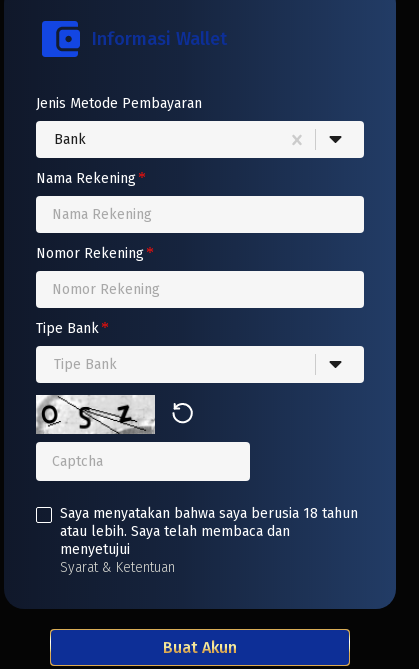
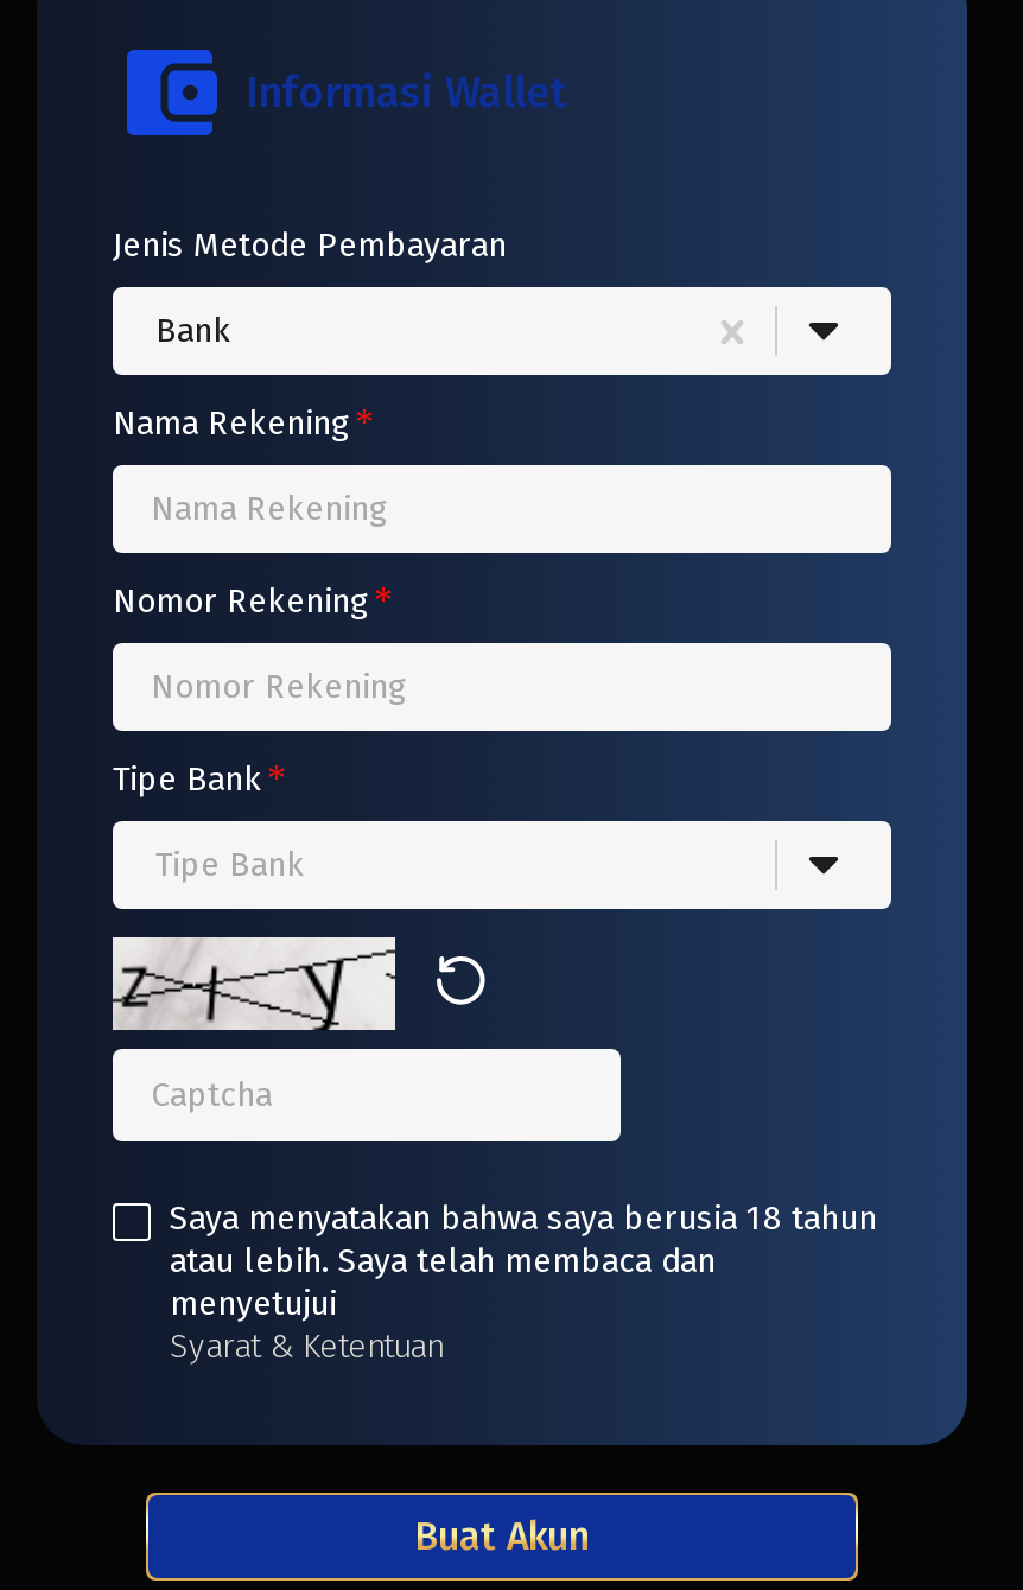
- [image]
+ [image]
